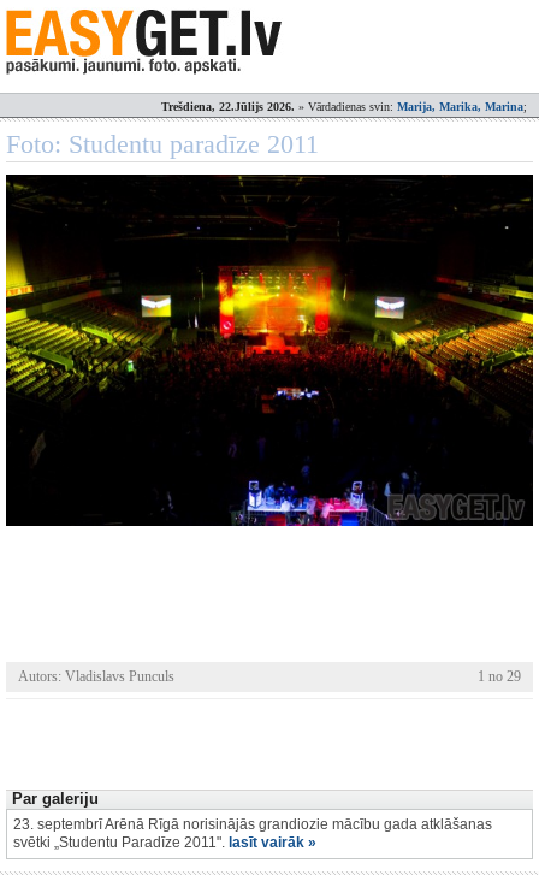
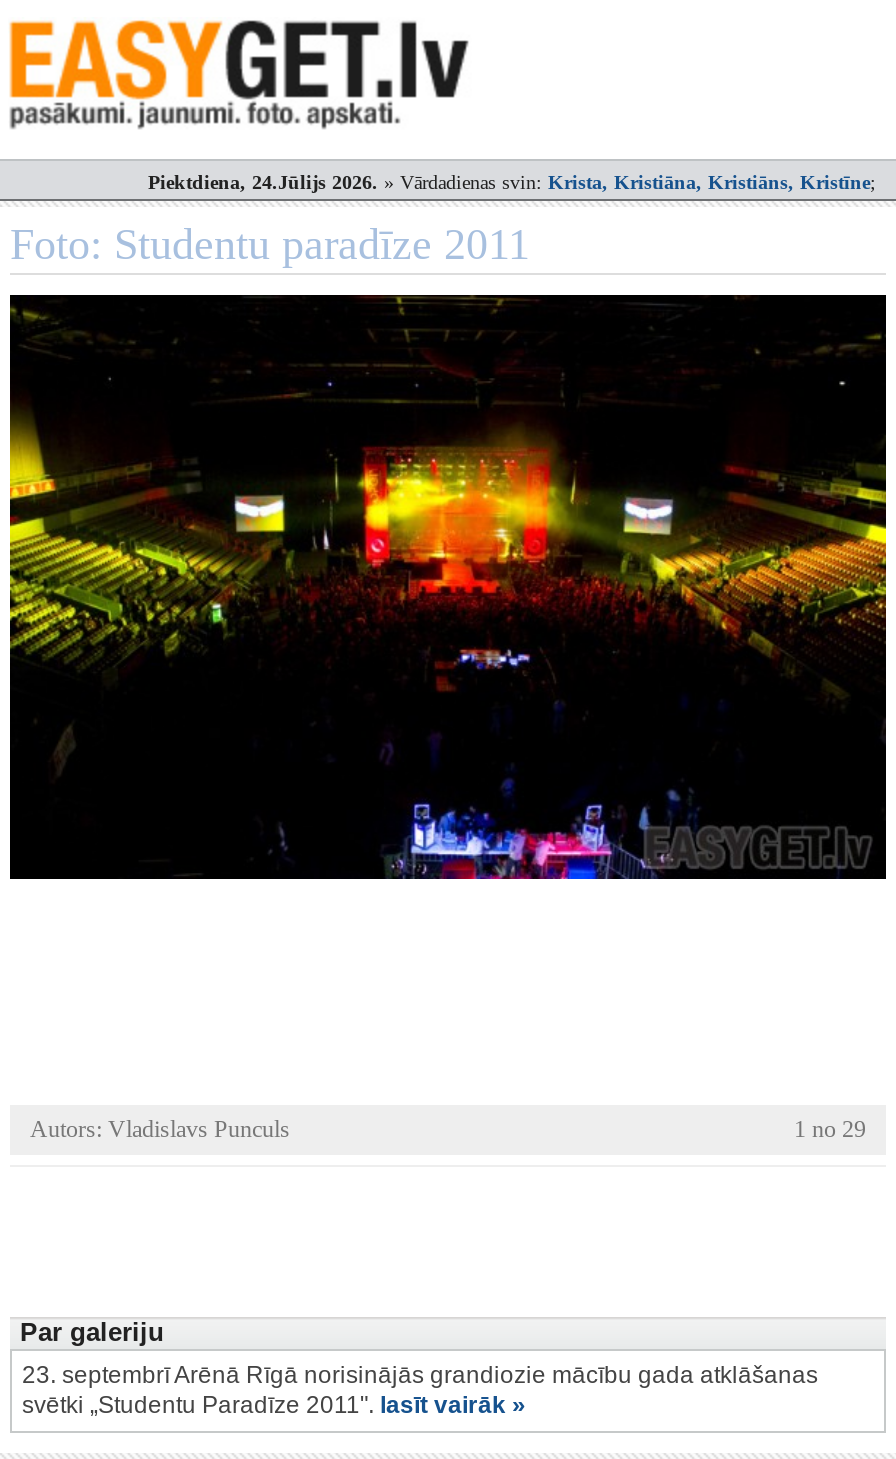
- Trešdiena, 22.Jūlijs 2026.» Vārdadienas svin: Marija, Marika, Marina;
+ Piektdiena, 24.Jūlijs 2026.» Vārdadienas svin: Krista, Kristiāna, Kristiāns, Kristīne;
